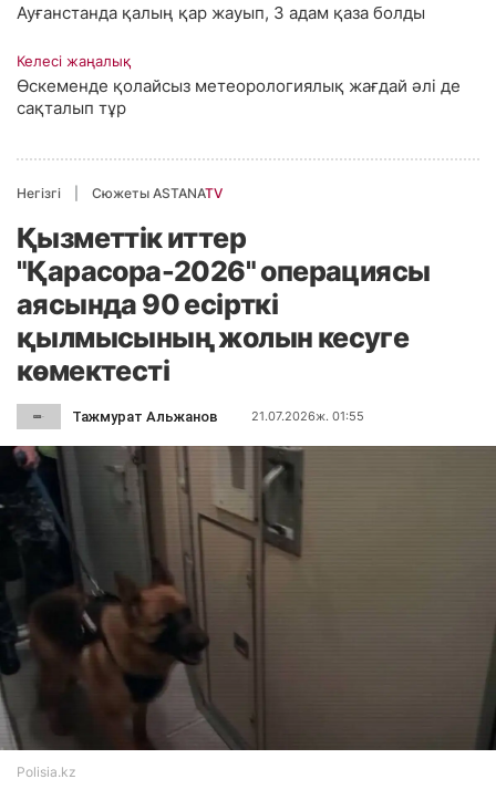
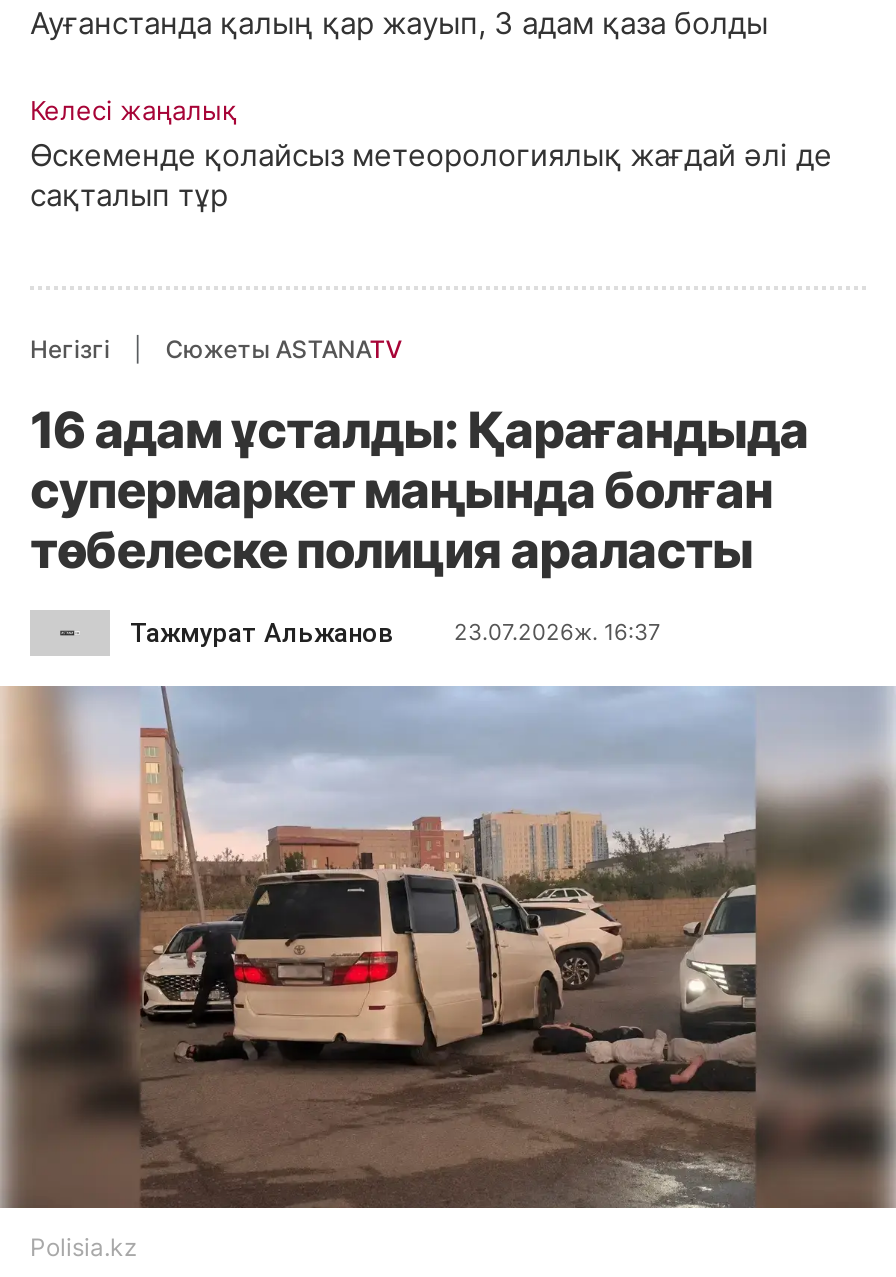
- Қызметтік иттер
- "Қарасора-2026" операциясы
- аясында 90 есірткі
- қылмысының жолын кесуге
- көмектесті
+ 16 адам ұсталды: Қарағандыда
+ супермаркет маңында болған
+ төбелеске полиция араласты

- 21.07.2026ж. 01:55
+ 23.07.2026ж. 16:37

- [image]
+ [image]
